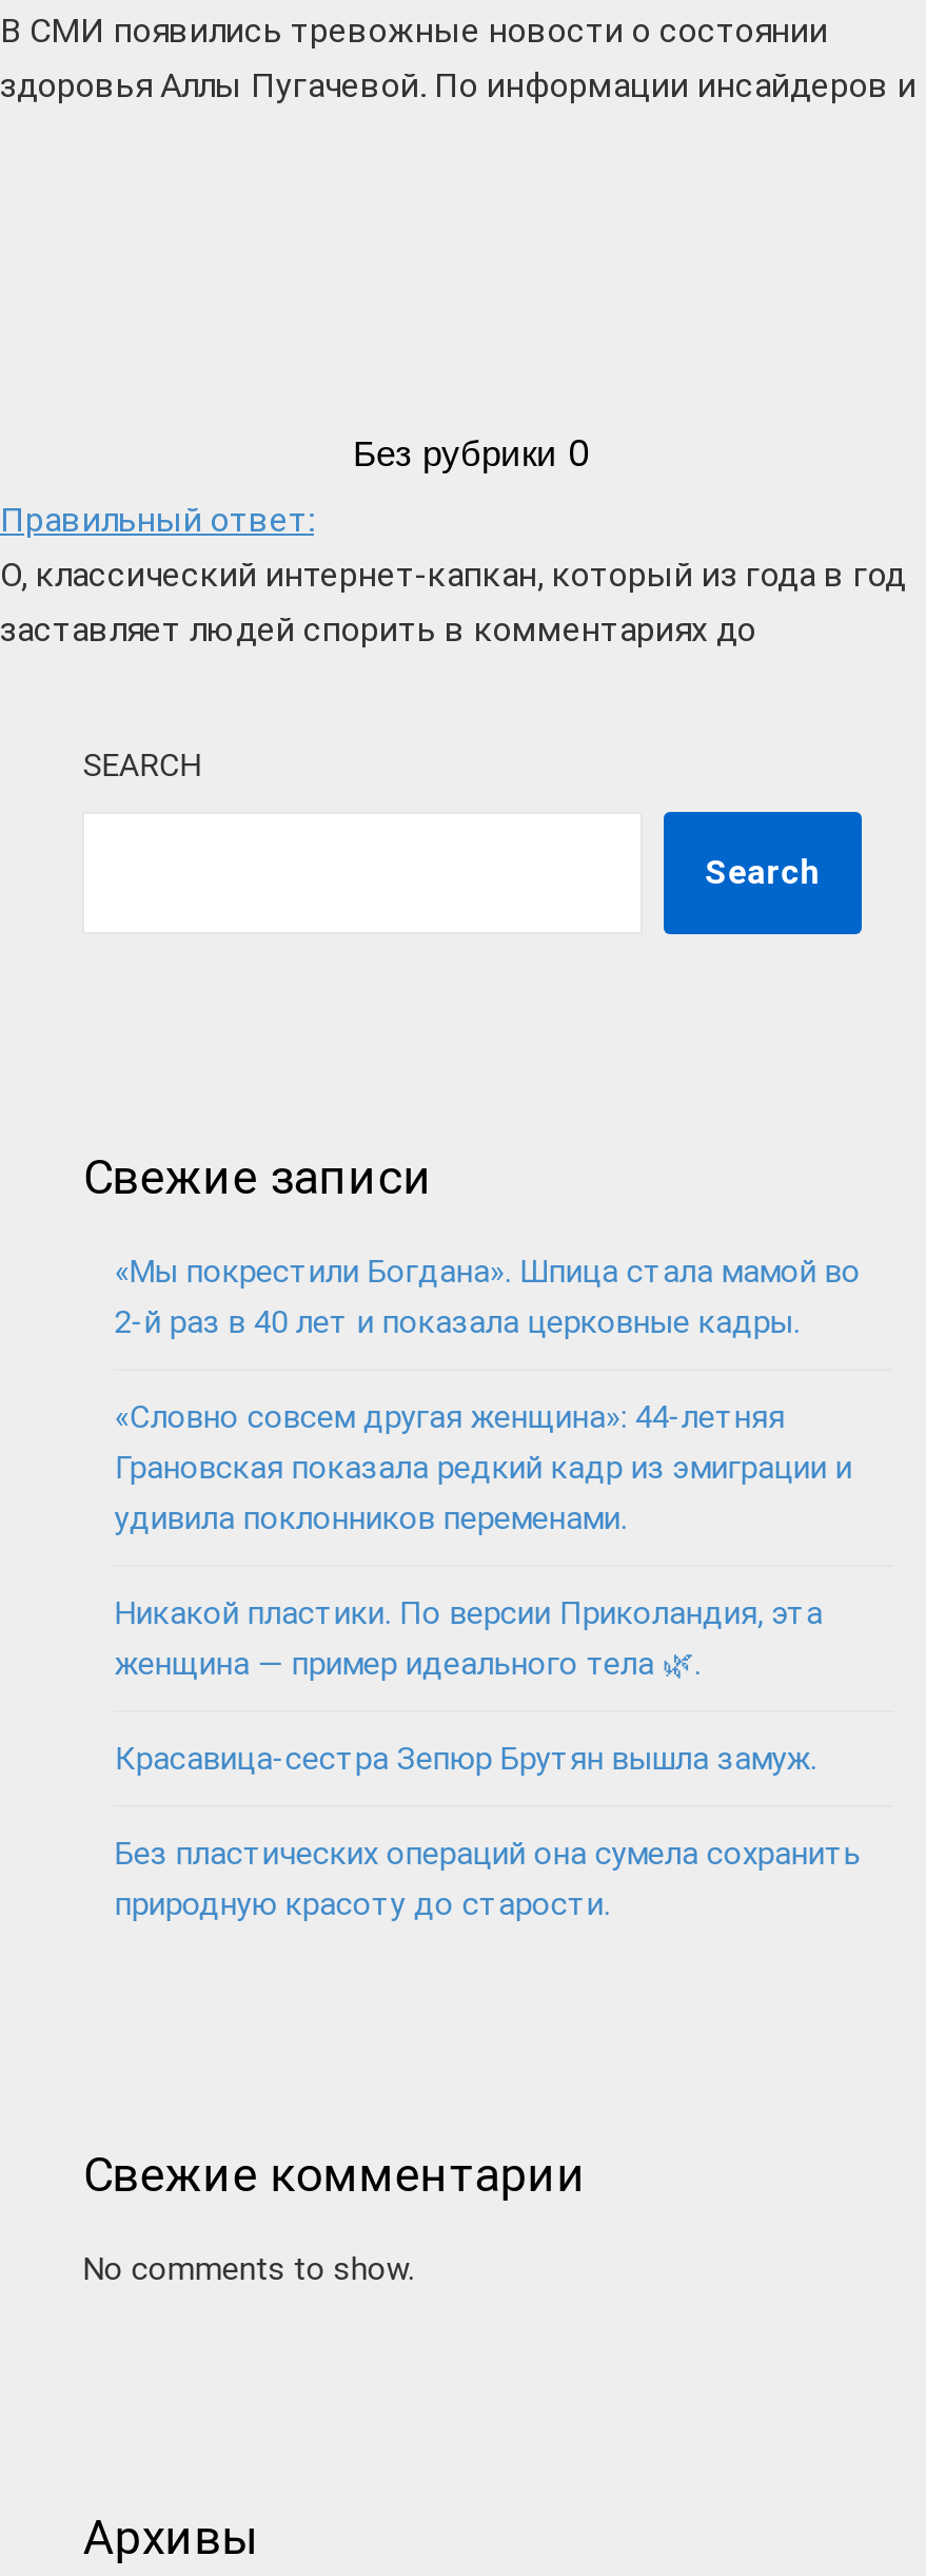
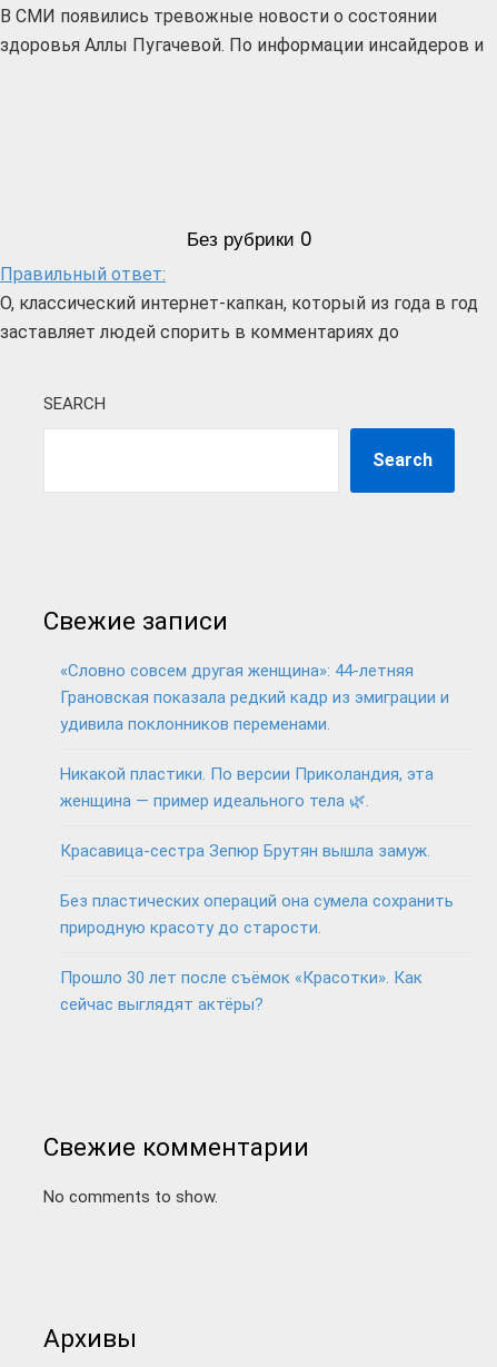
- «Мы покрестили Богдана». Шпица стала мамой во
- 2-й раз в 40 лет и показала церковные кадры.

moved up: «Словно совсем другая женщина»: 44-летняя | Грановская показала редкий кадр из эмиграции и | удивила поклонников переменами. | Никакой пластики. По версии Приколандия, эта | Красавица-сестра Зепюр Брутян вышла замуж. | Без пластических операций она сумела сохранить | природную красоту до старости.

+ Прошло 30 лет после съёмок «Красотки». Как
+ сейчас выглядят актёры?
